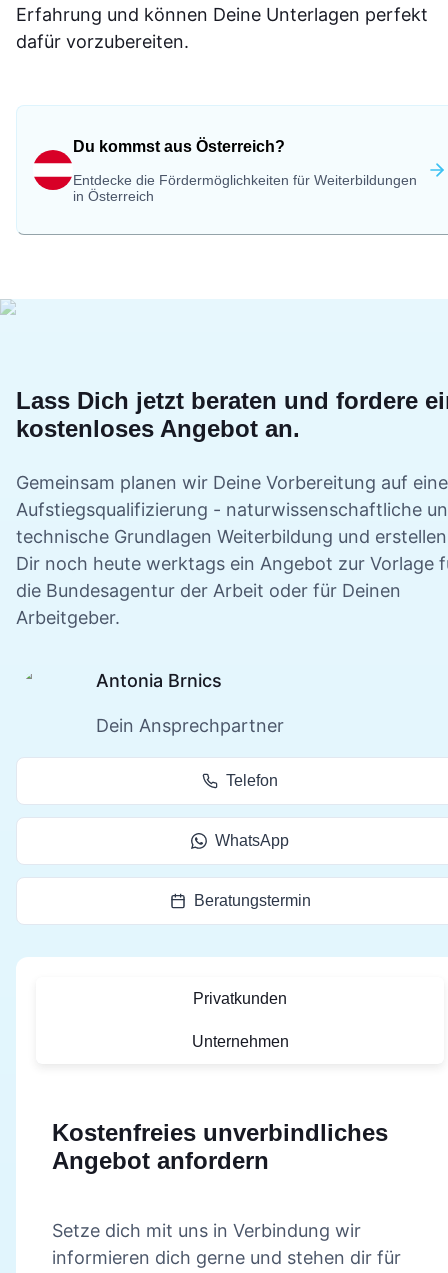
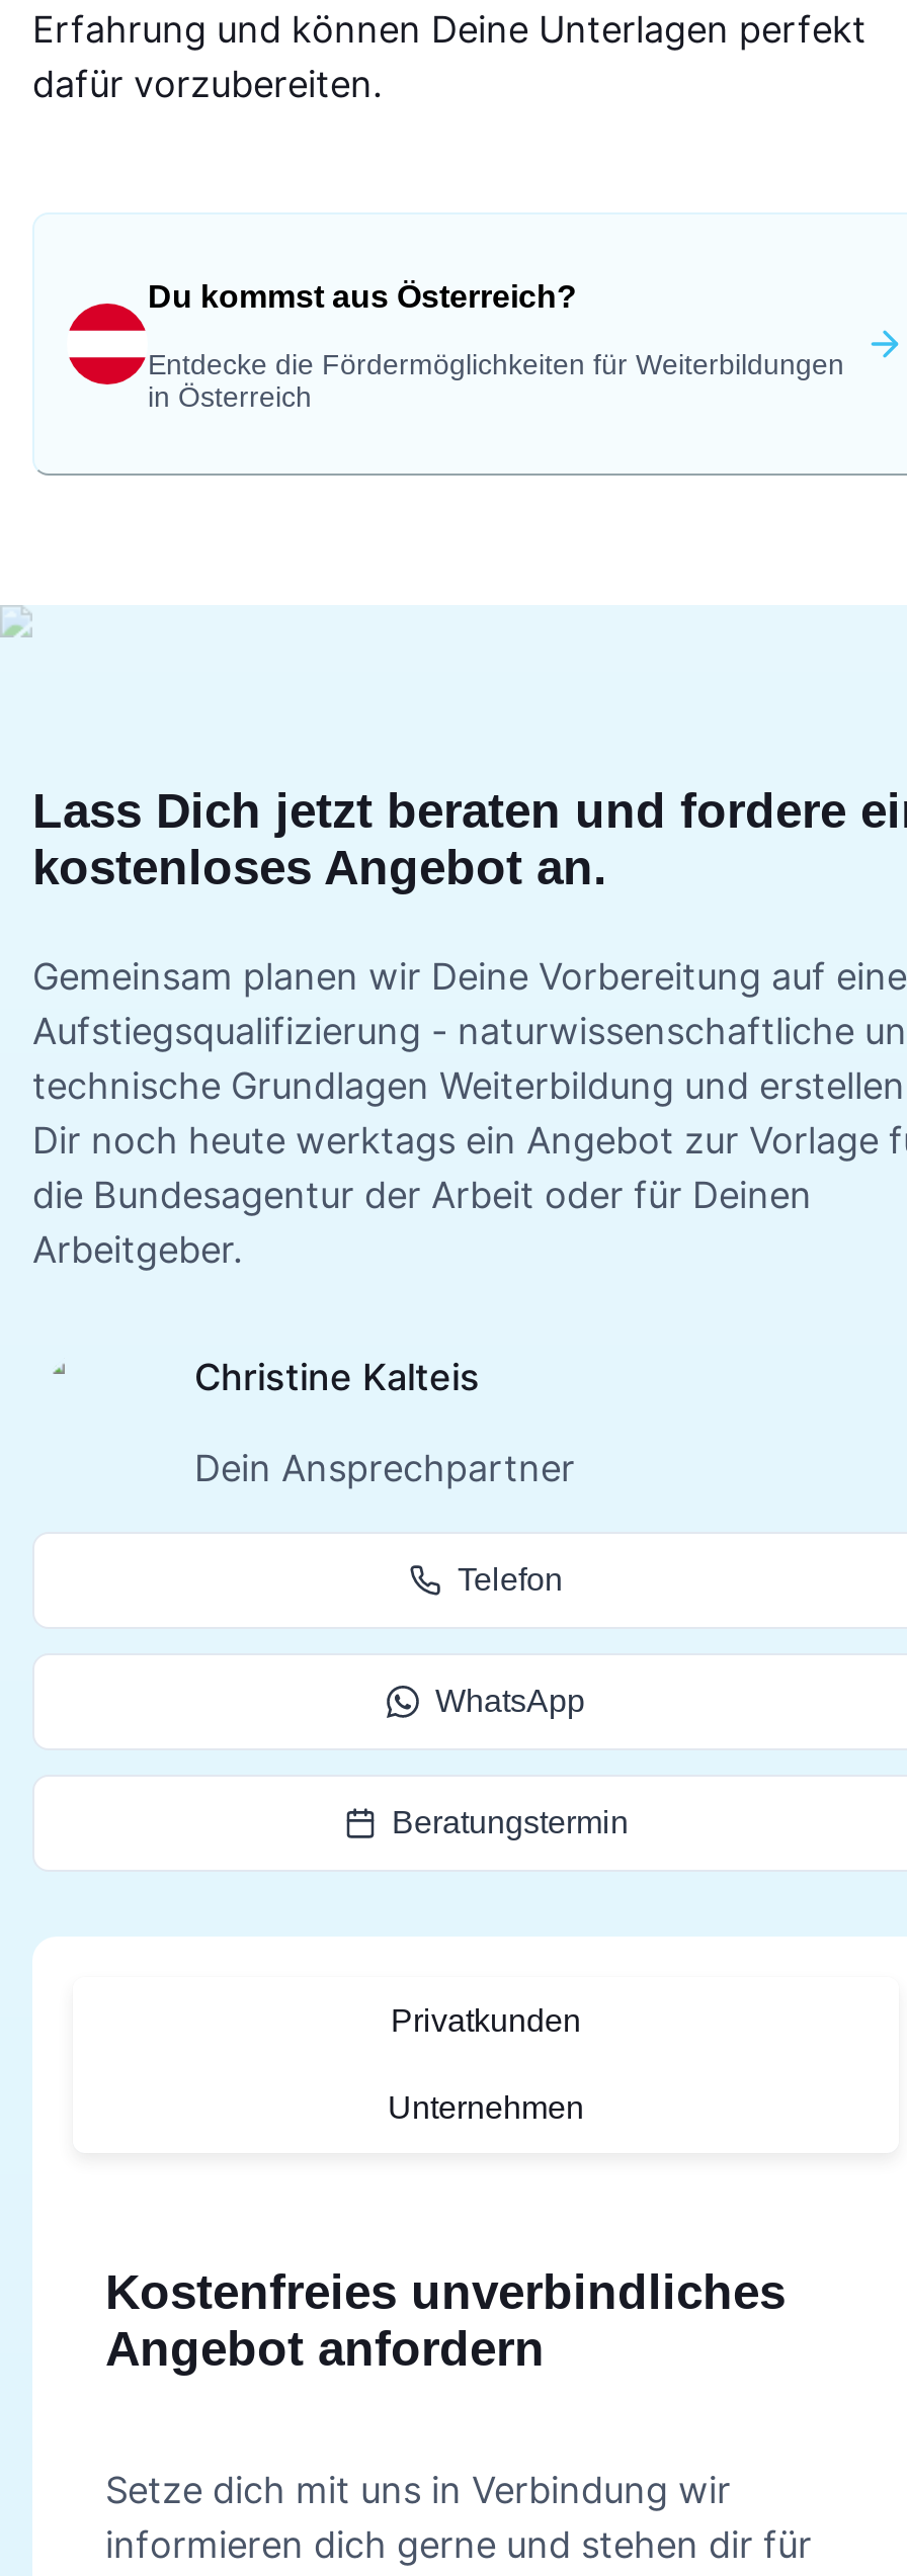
- Antonia Brnics
+ Christine Kalteis
